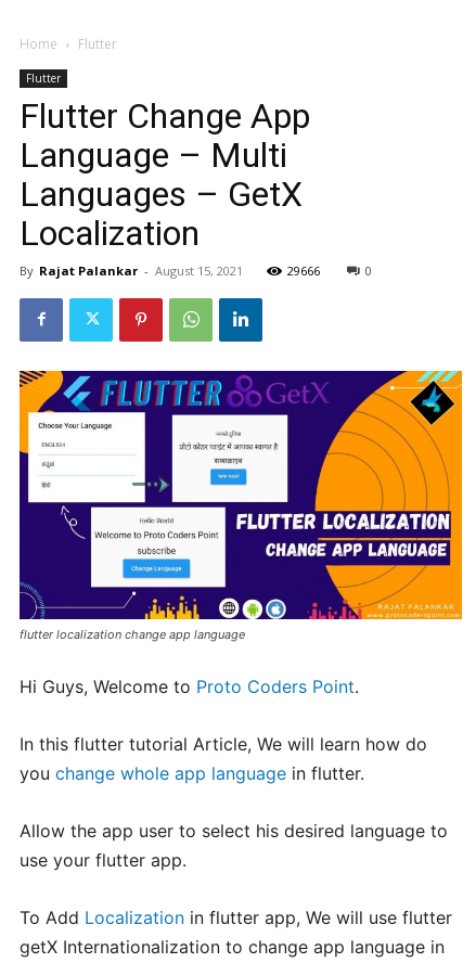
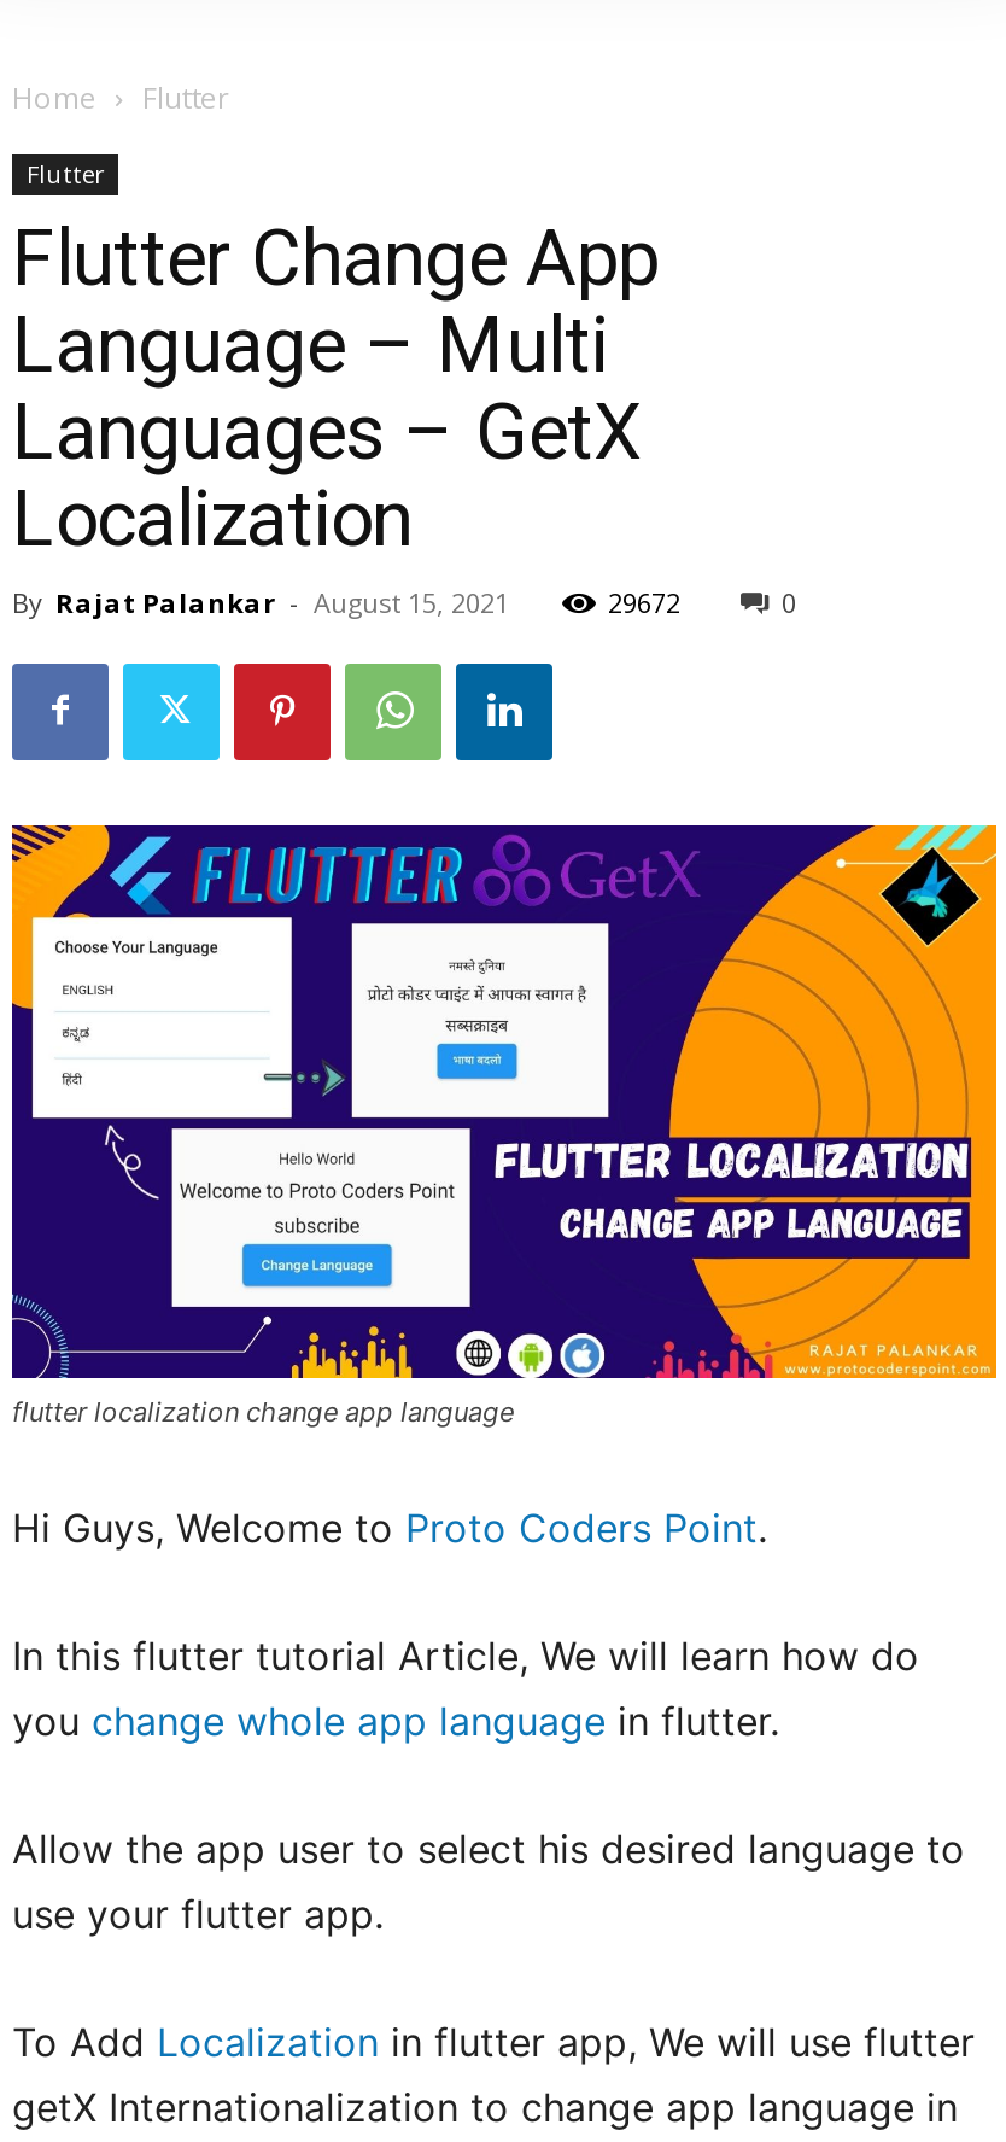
- 29666
+ 29672
